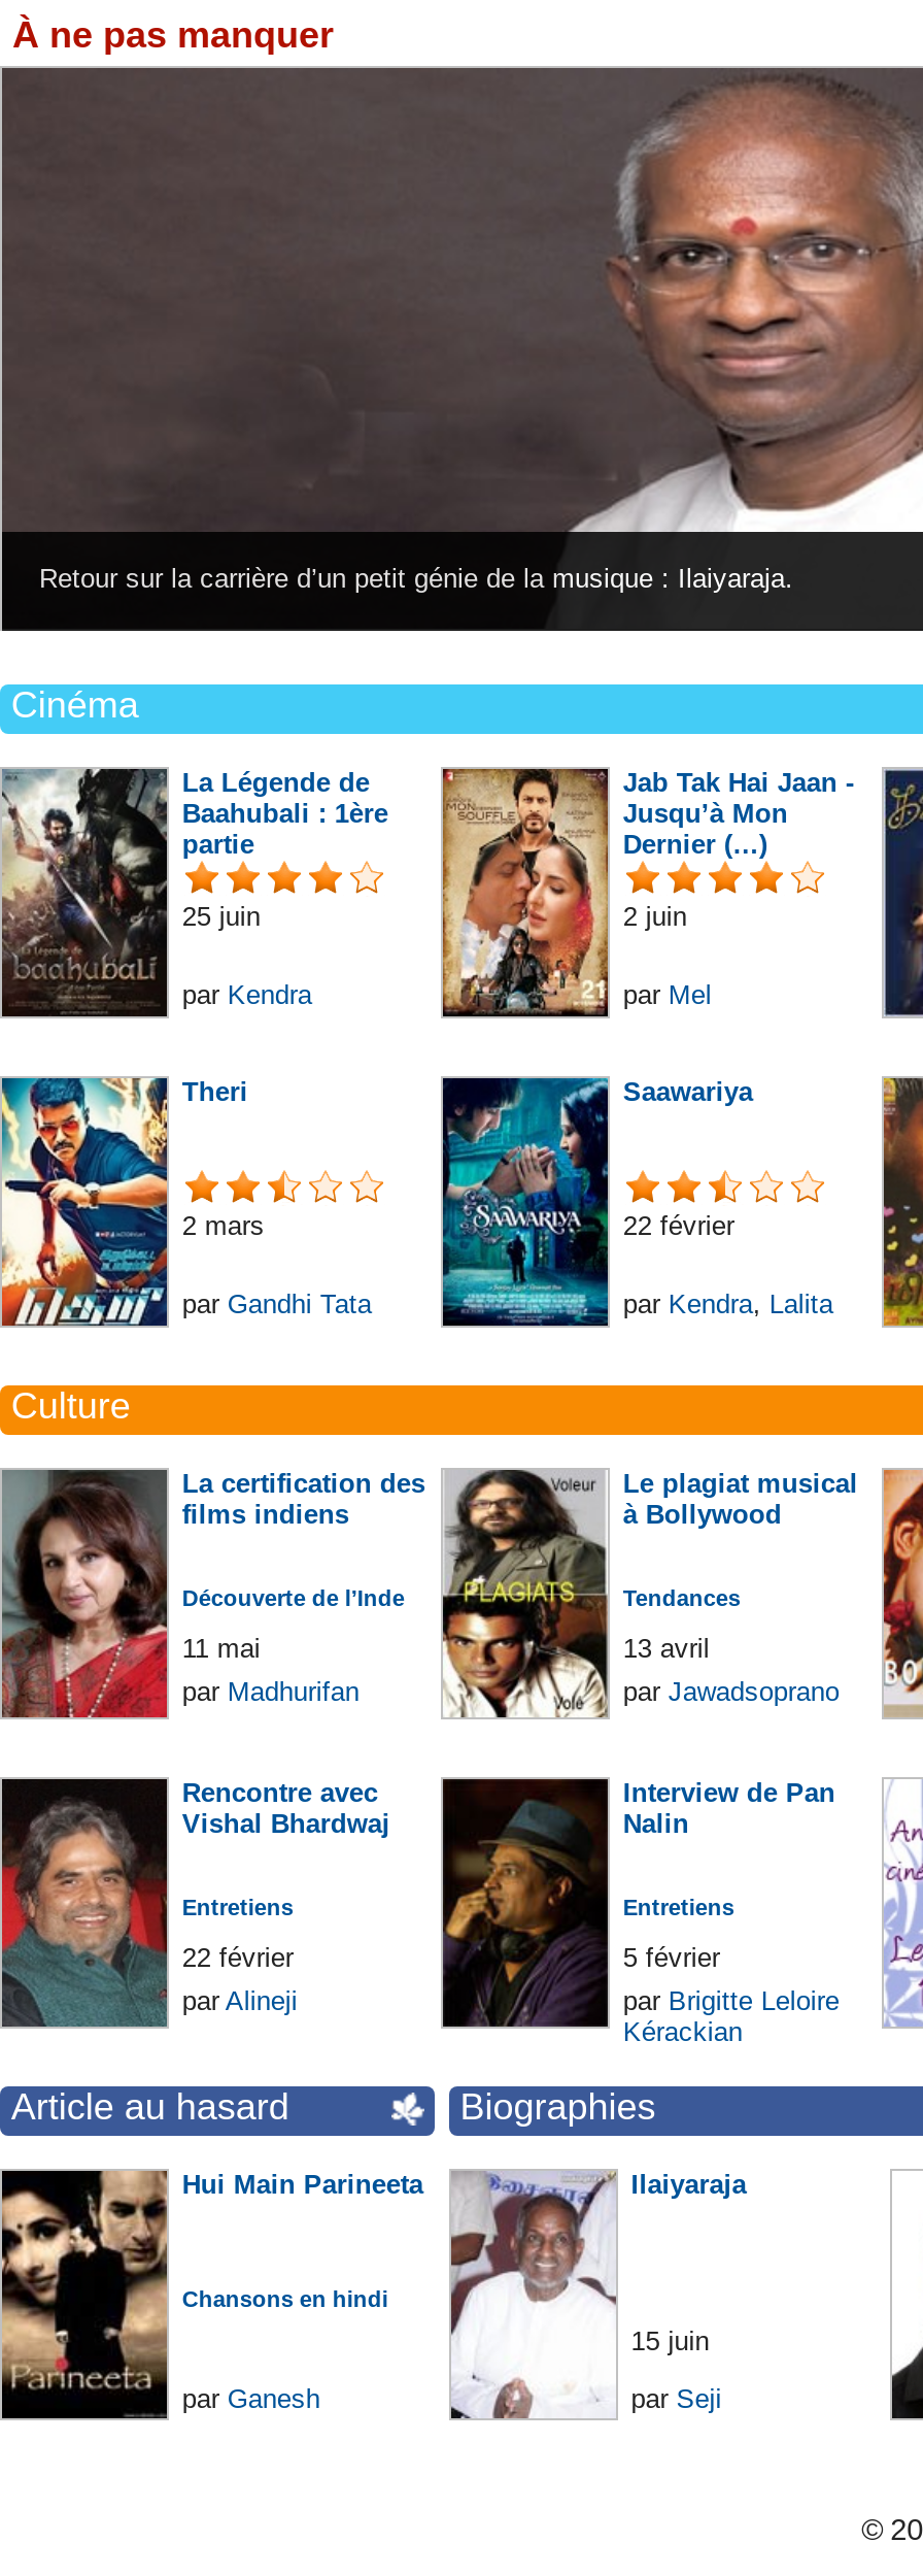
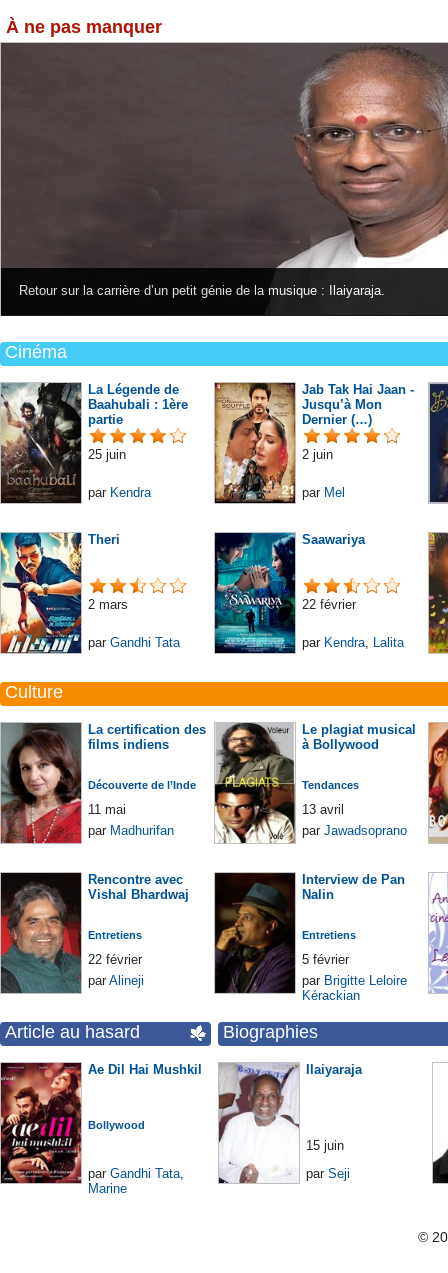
- [image]
- Hui Main Parineeta
+ [image]
+ Ae Dil Hai Mushkil

- Chansons en hindi
+ Bollywood

- par Ganesh
+ par Gandhi Tata,
+ Marine
